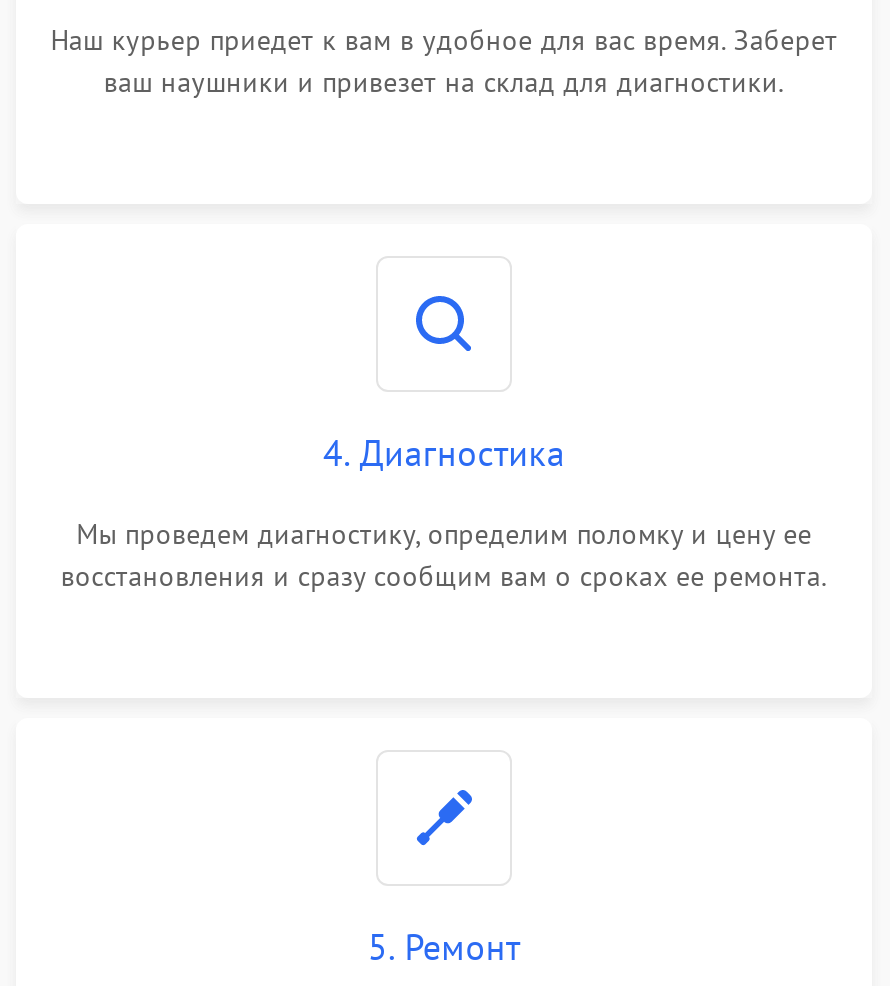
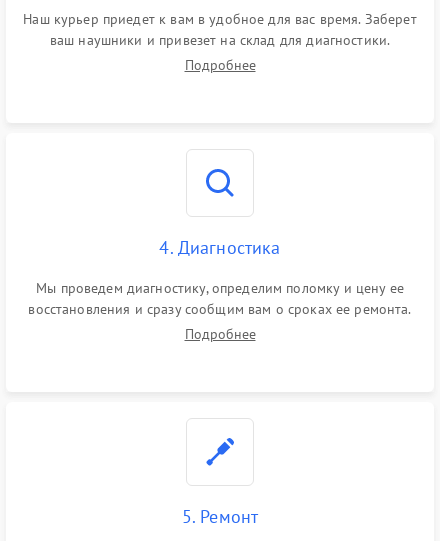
+ Подробнее

+ Подробнее
